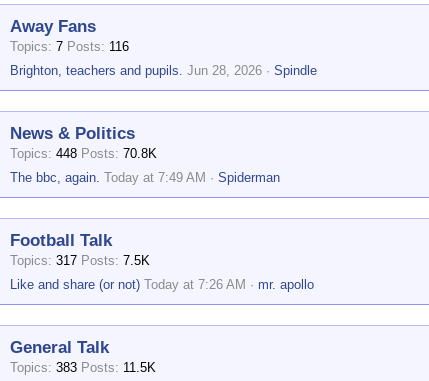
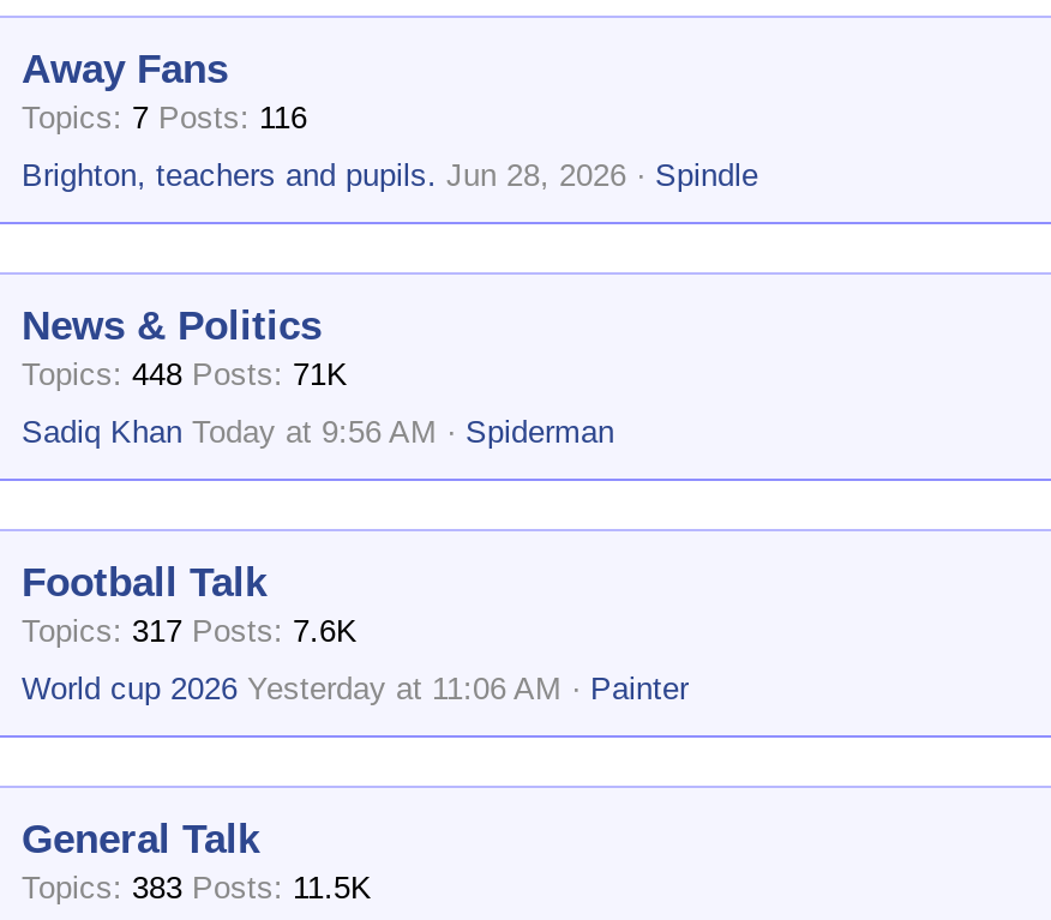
- Topics 448 Posts 70.8K
+ Topics 448 Posts 71K

- The bbc, again. Today at 7:49 AM
+ Sadiq Khan Today at 9:56 AM

- Topics 317 Posts 7.5K
+ Topics 317 Posts 7.6K

- Like and share (or not) Today at 7:26 AM
- mr. apollo
+ World cup 2026 Yesterday at 11:06 AM
+ Painter
